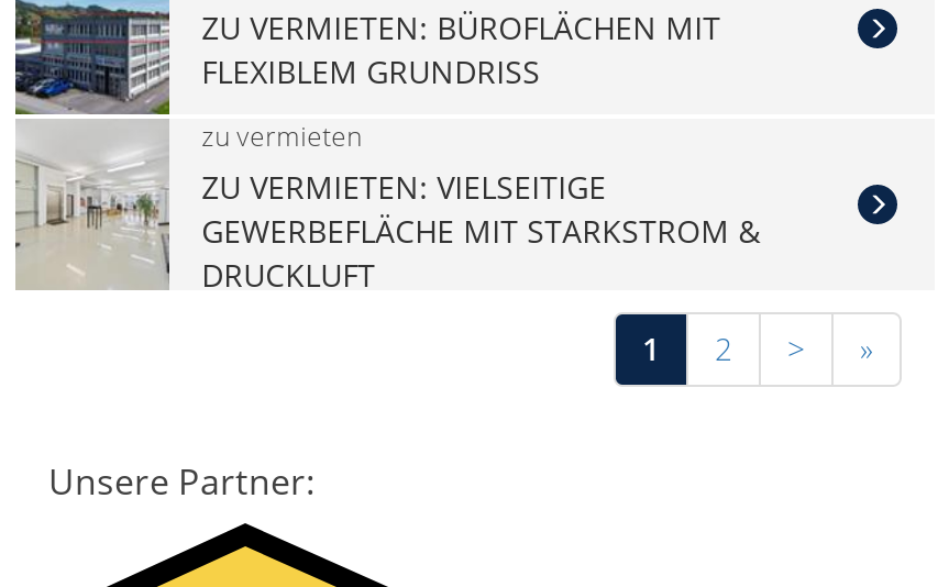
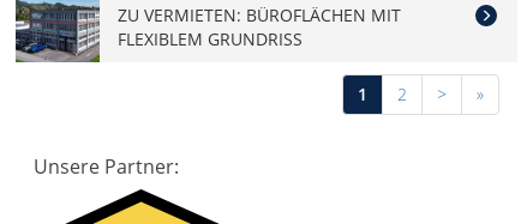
- [image]
- zu vermieten
- ZU VERMIETEN: VIELSEITIGE
- GEWERBEFLÄCHE MIT STARKSTROM &
- DRUCKLUFT
